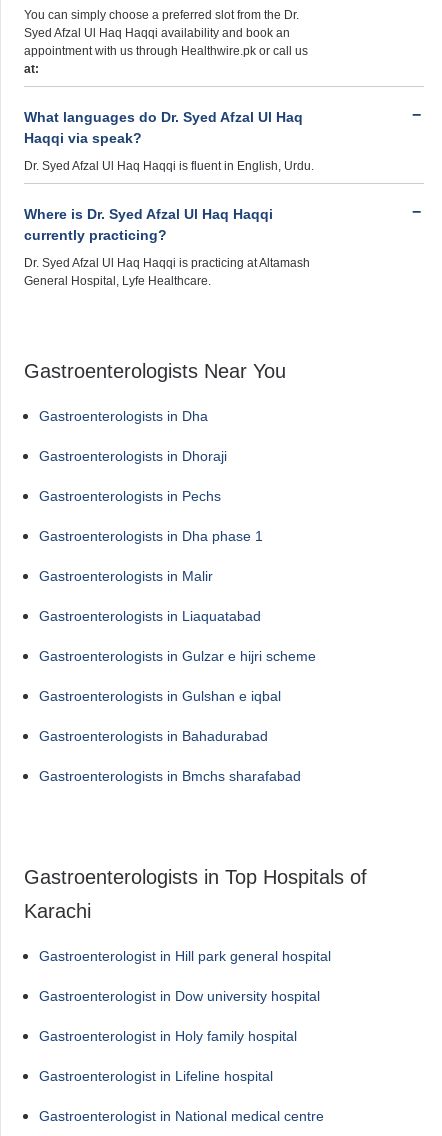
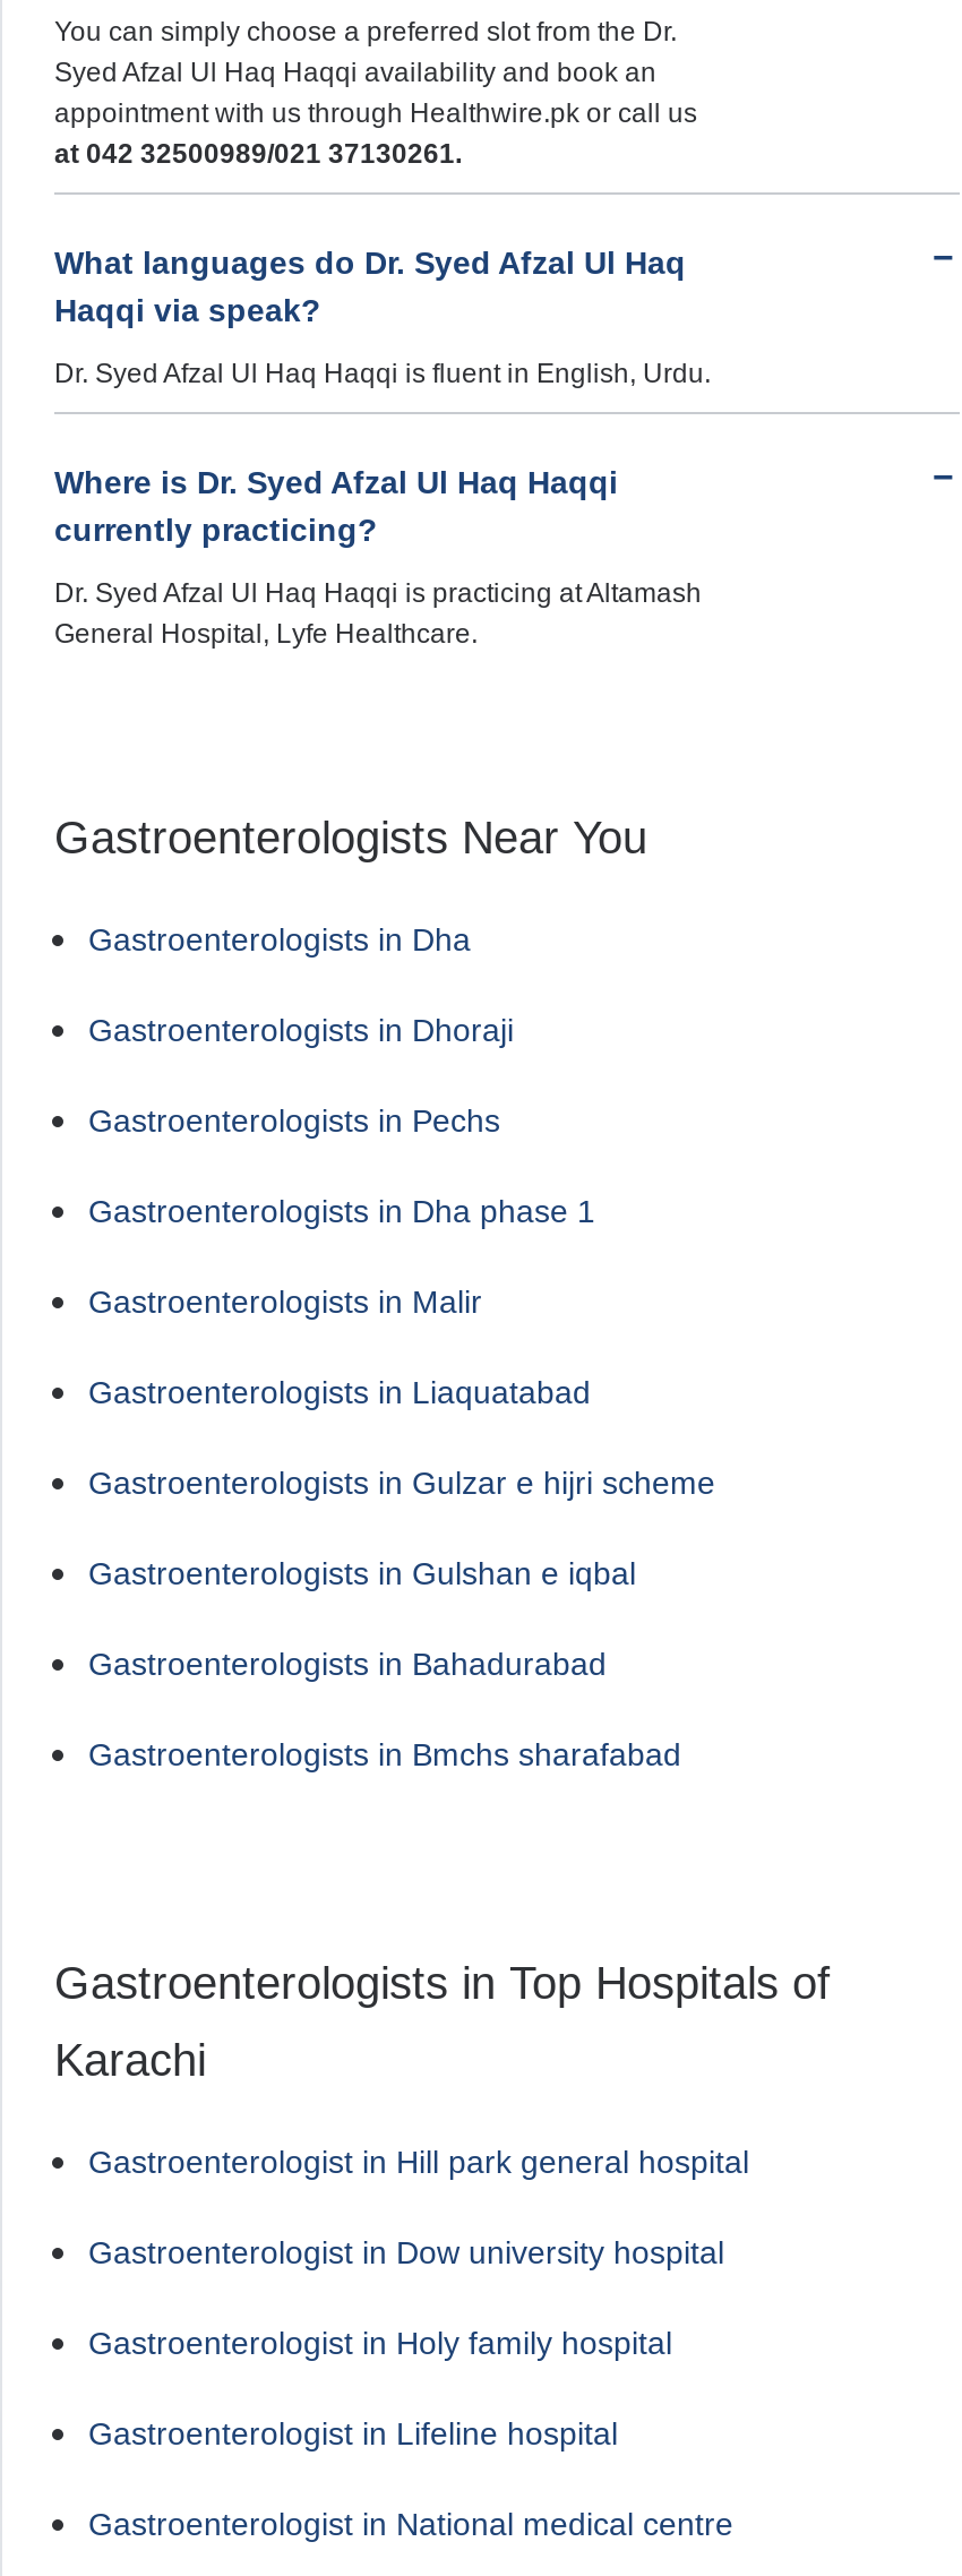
- at:
+ at 042 32500989/021 37130261.
